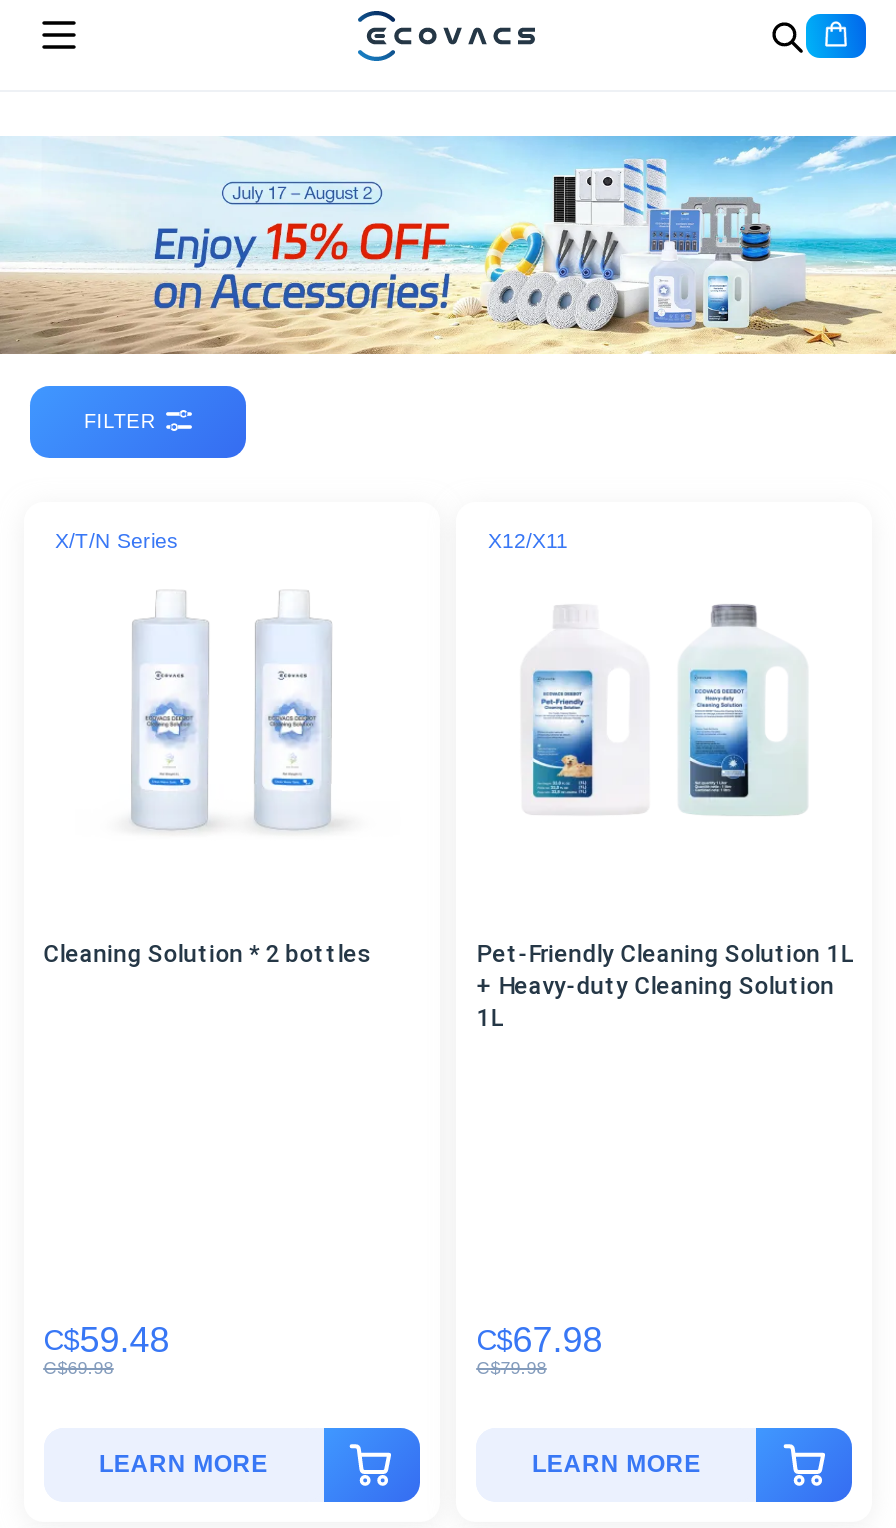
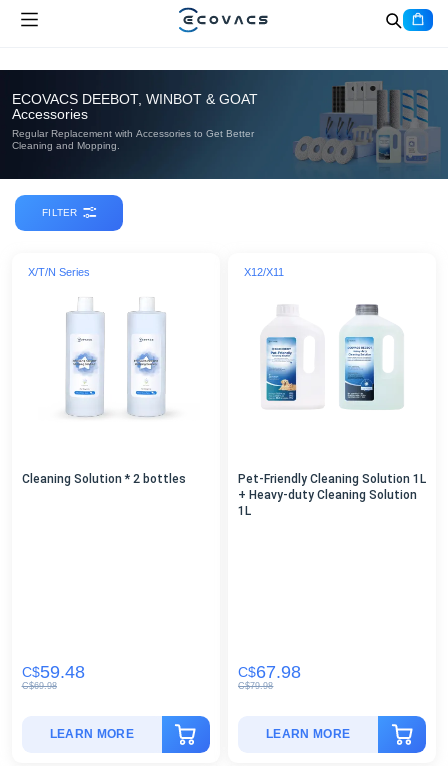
+ ECOVACS DEEBOT, WINBOT & GOAT
+ Accessories
+ Regular Replacement with Accessories to Get Better
+ Cleaning and Mopping.

- [image]
+ [image]
